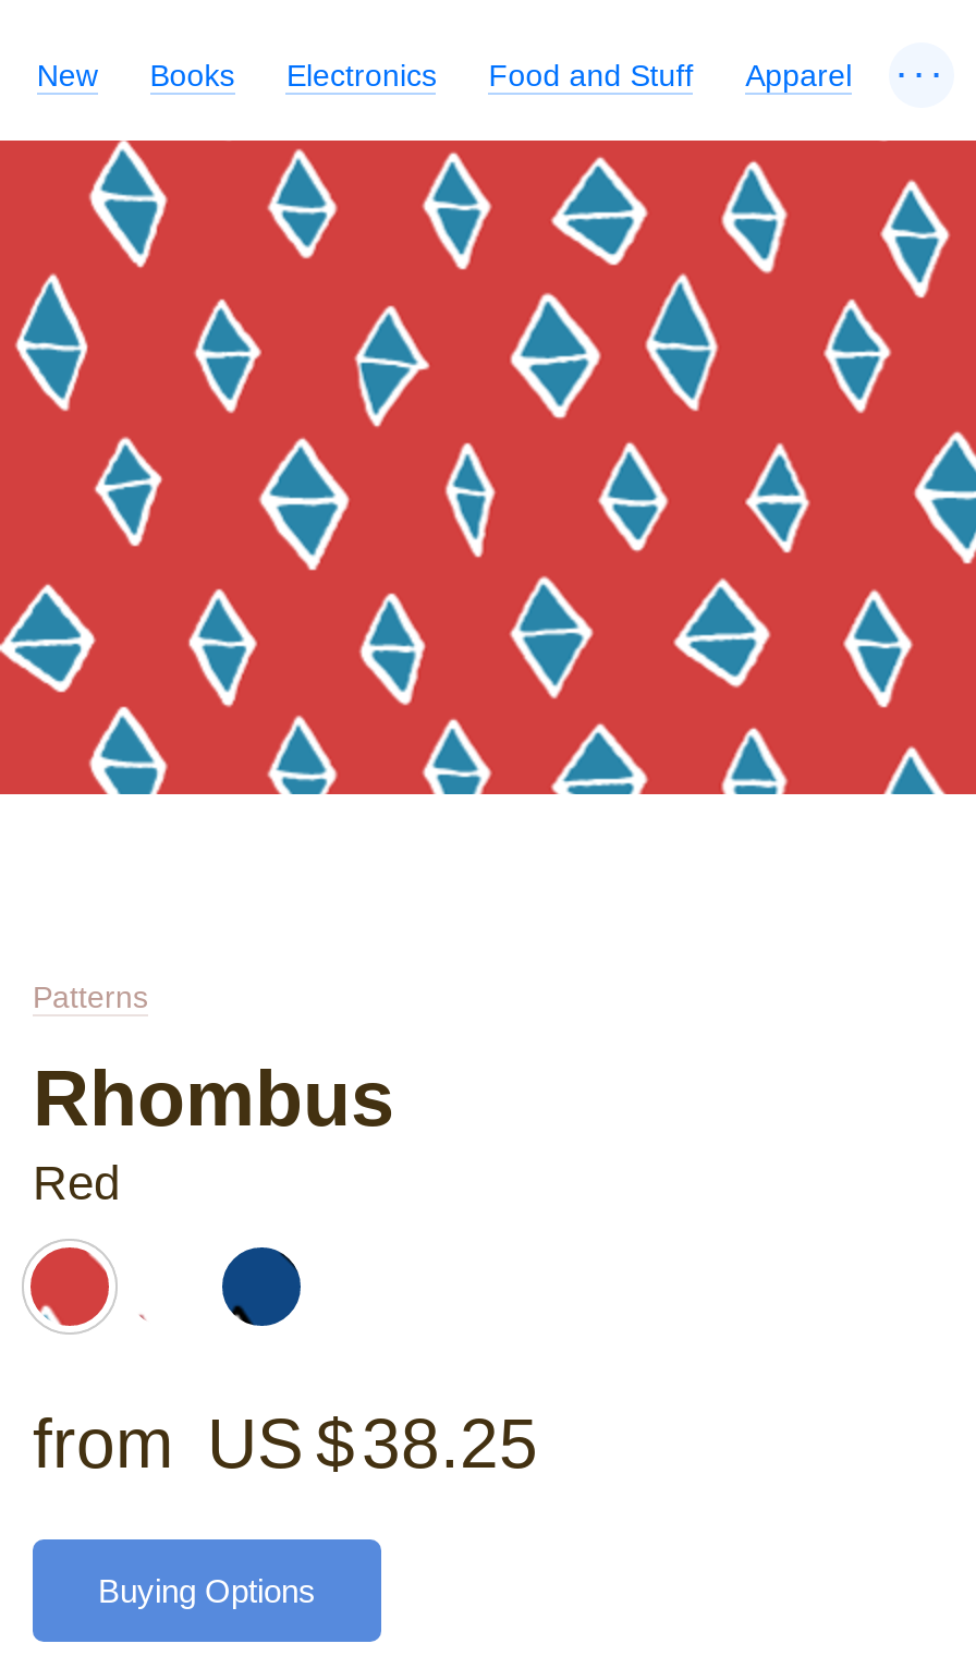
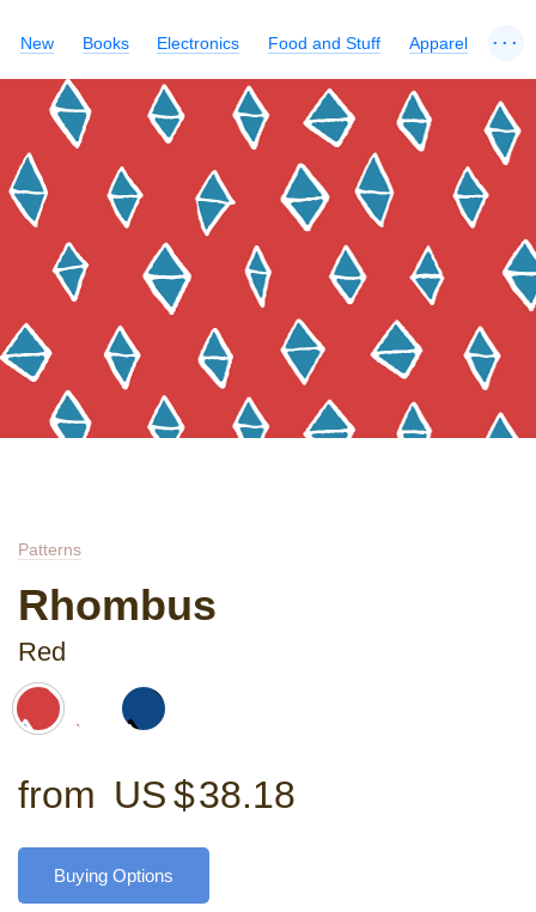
- from US $ 38.25
+ from US $ 38.18
